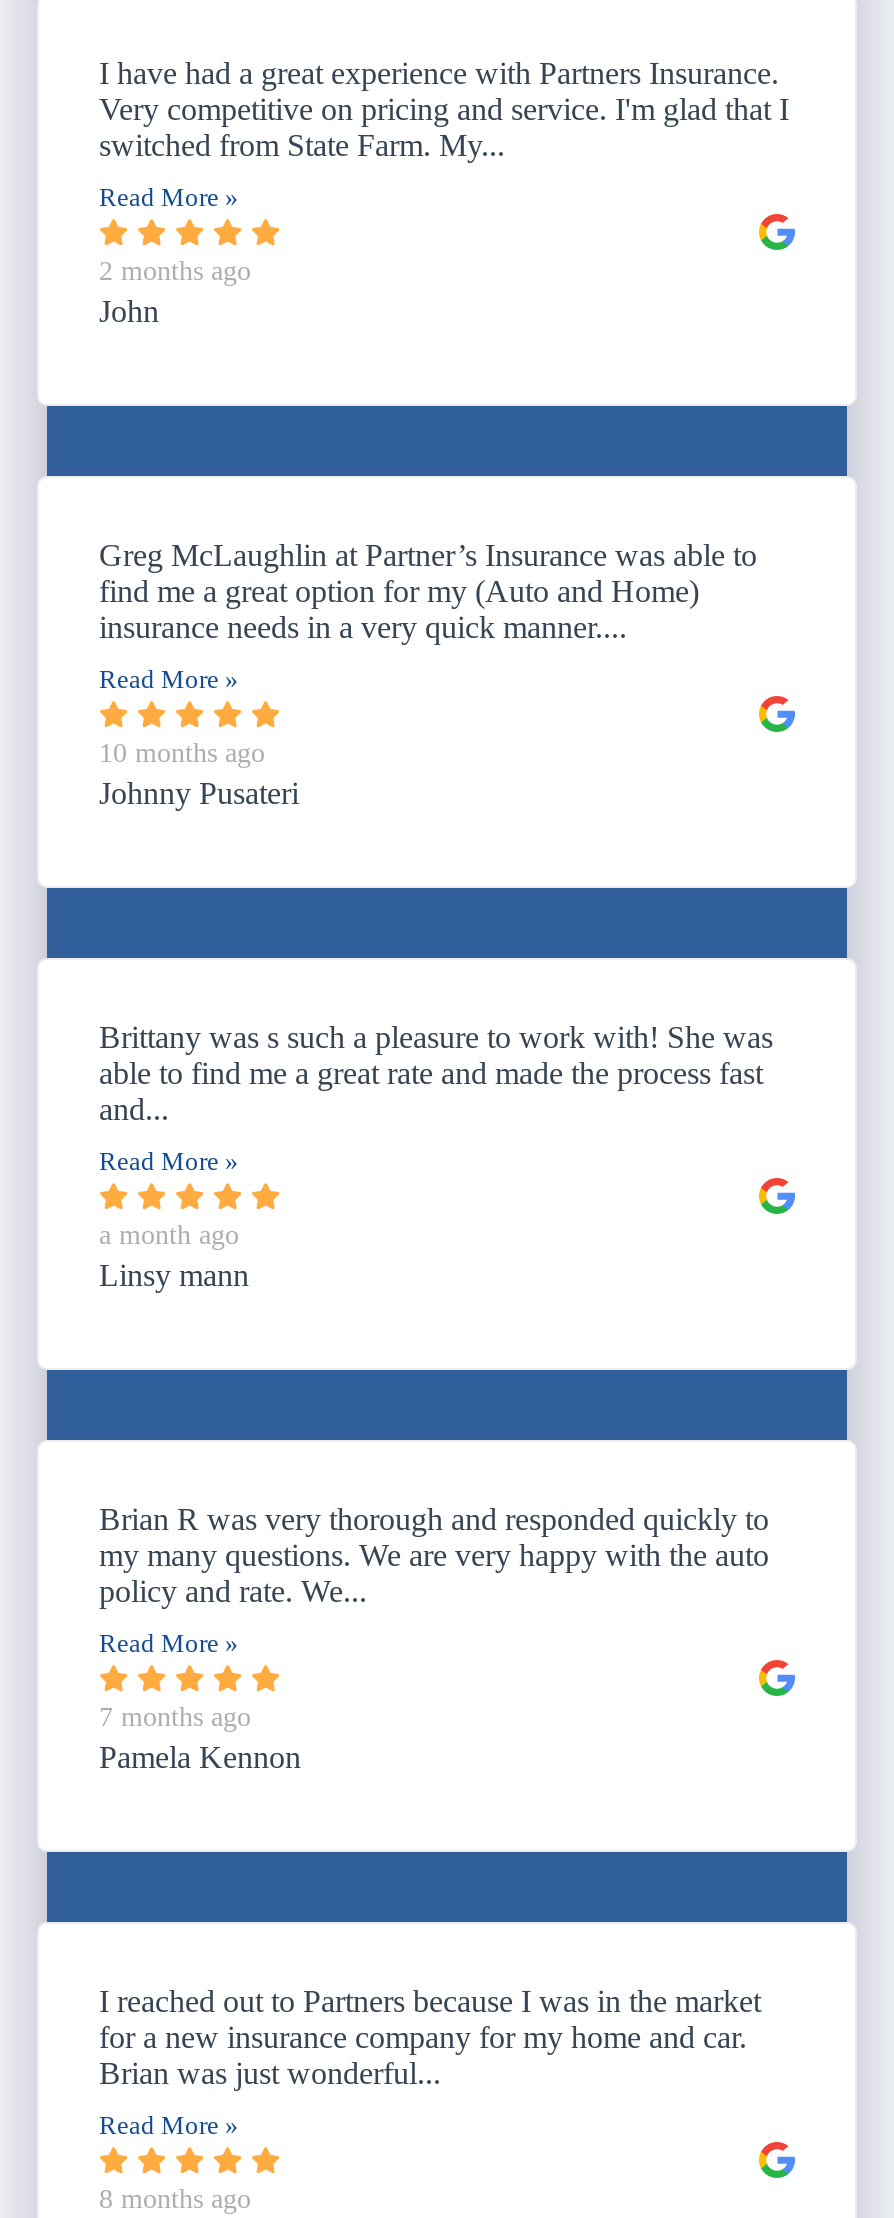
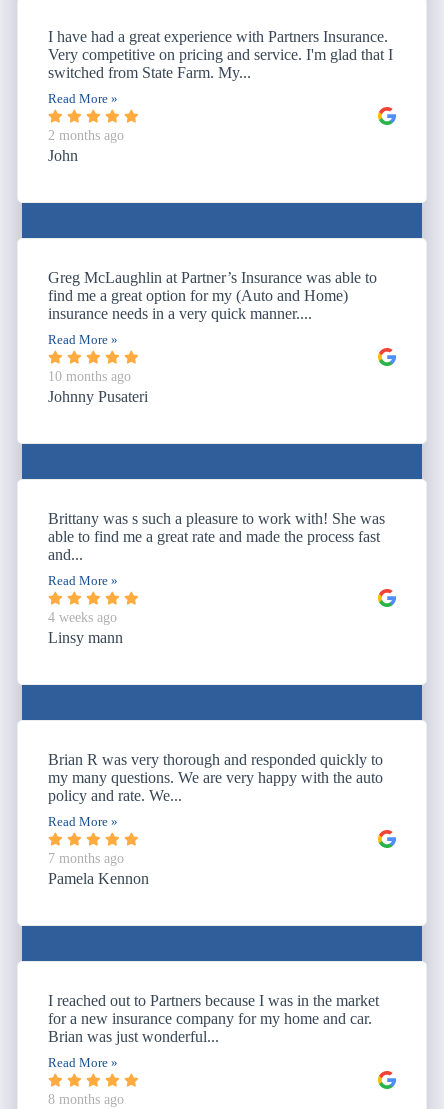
- a month ago
+ 4 weeks ago
